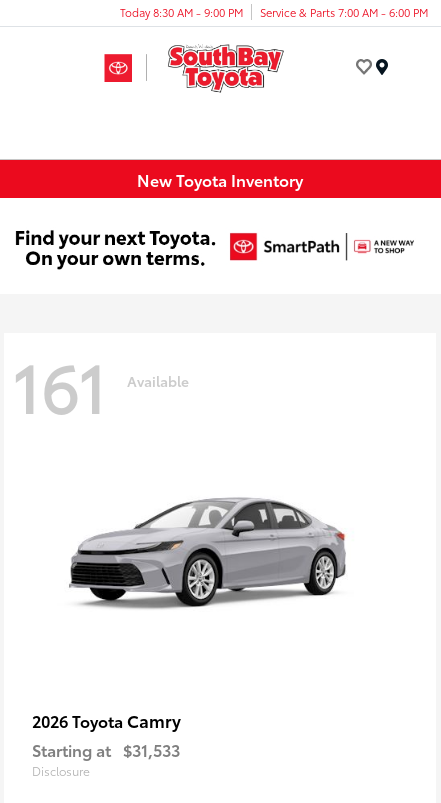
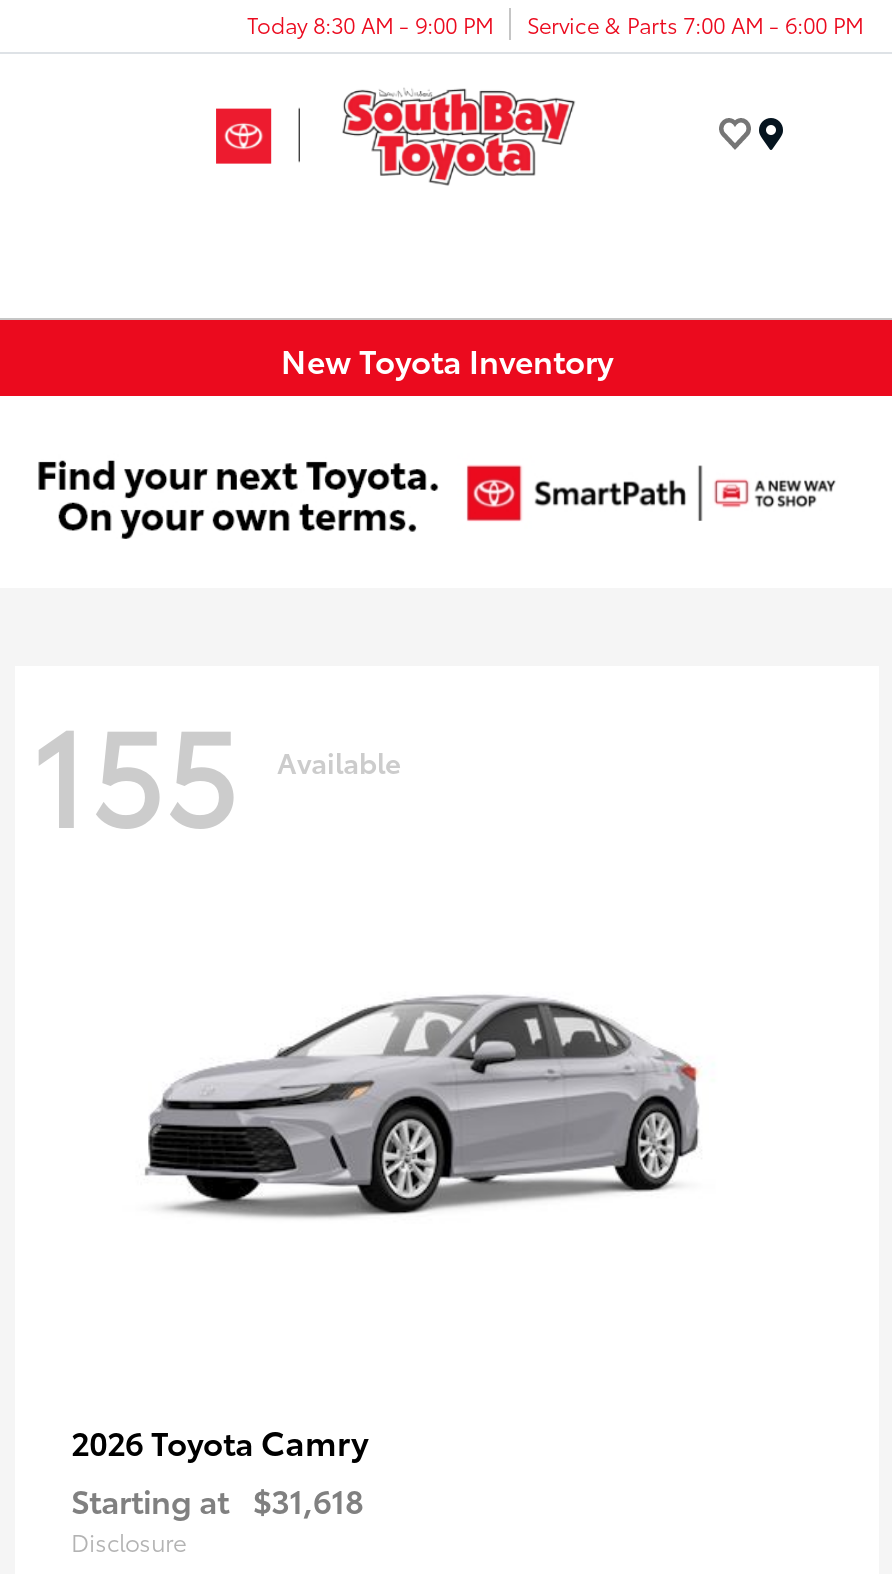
- 161 Available
+ 155 Available

- Starting at $31,533
+ Starting at $31,618
